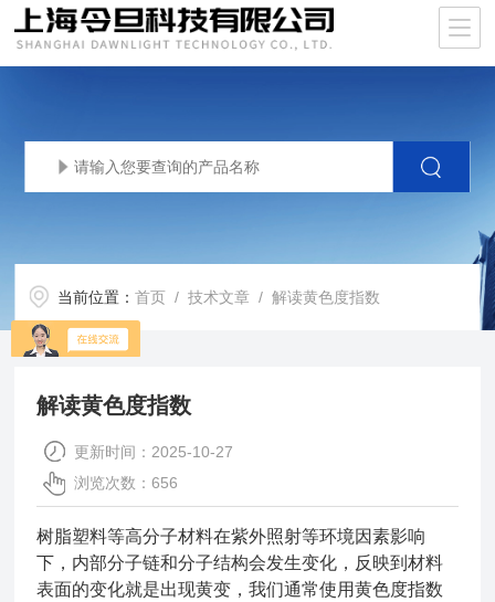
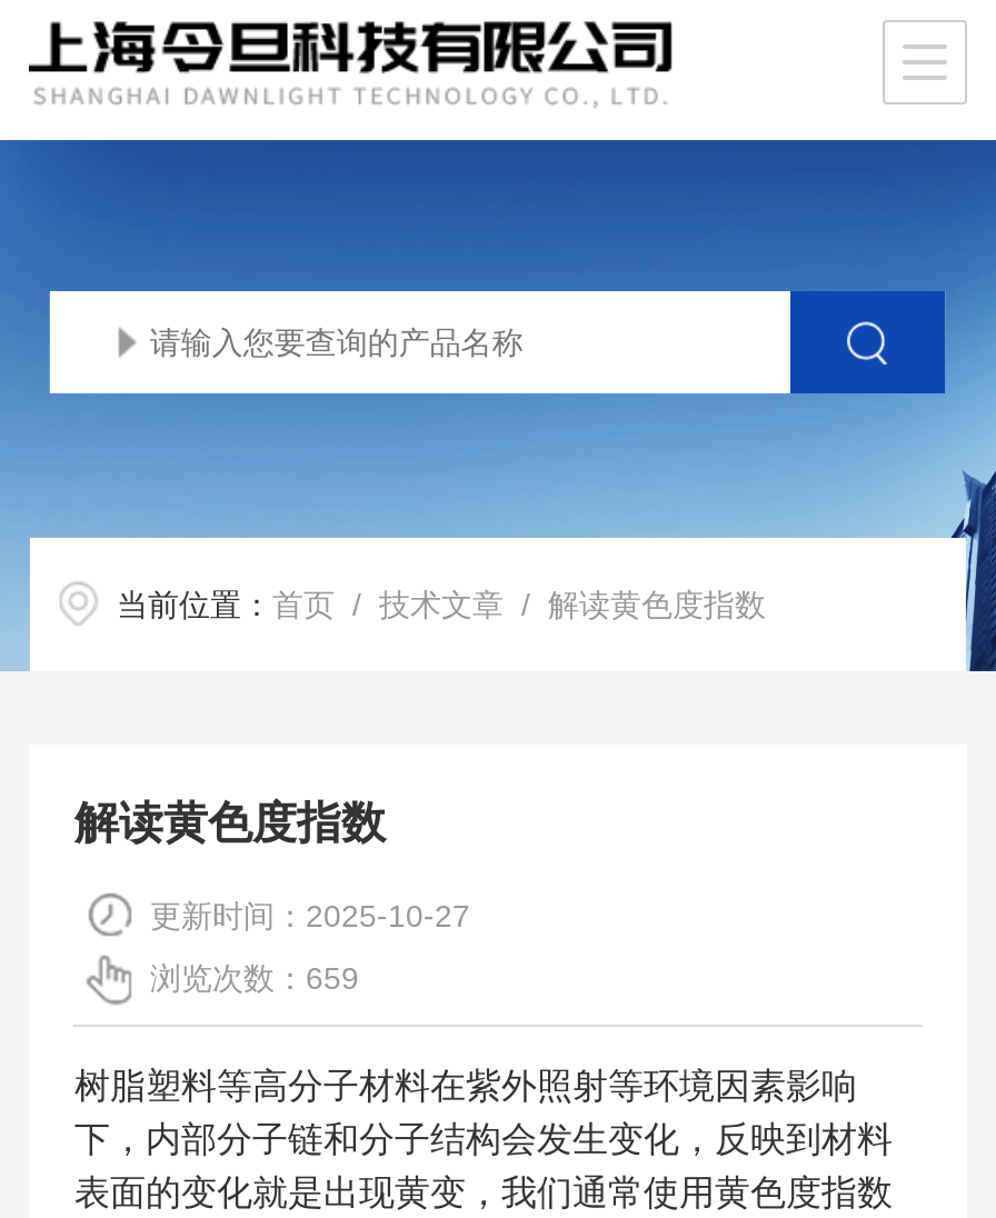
- [image]

- 浏览次数：656
+ 浏览次数：659
